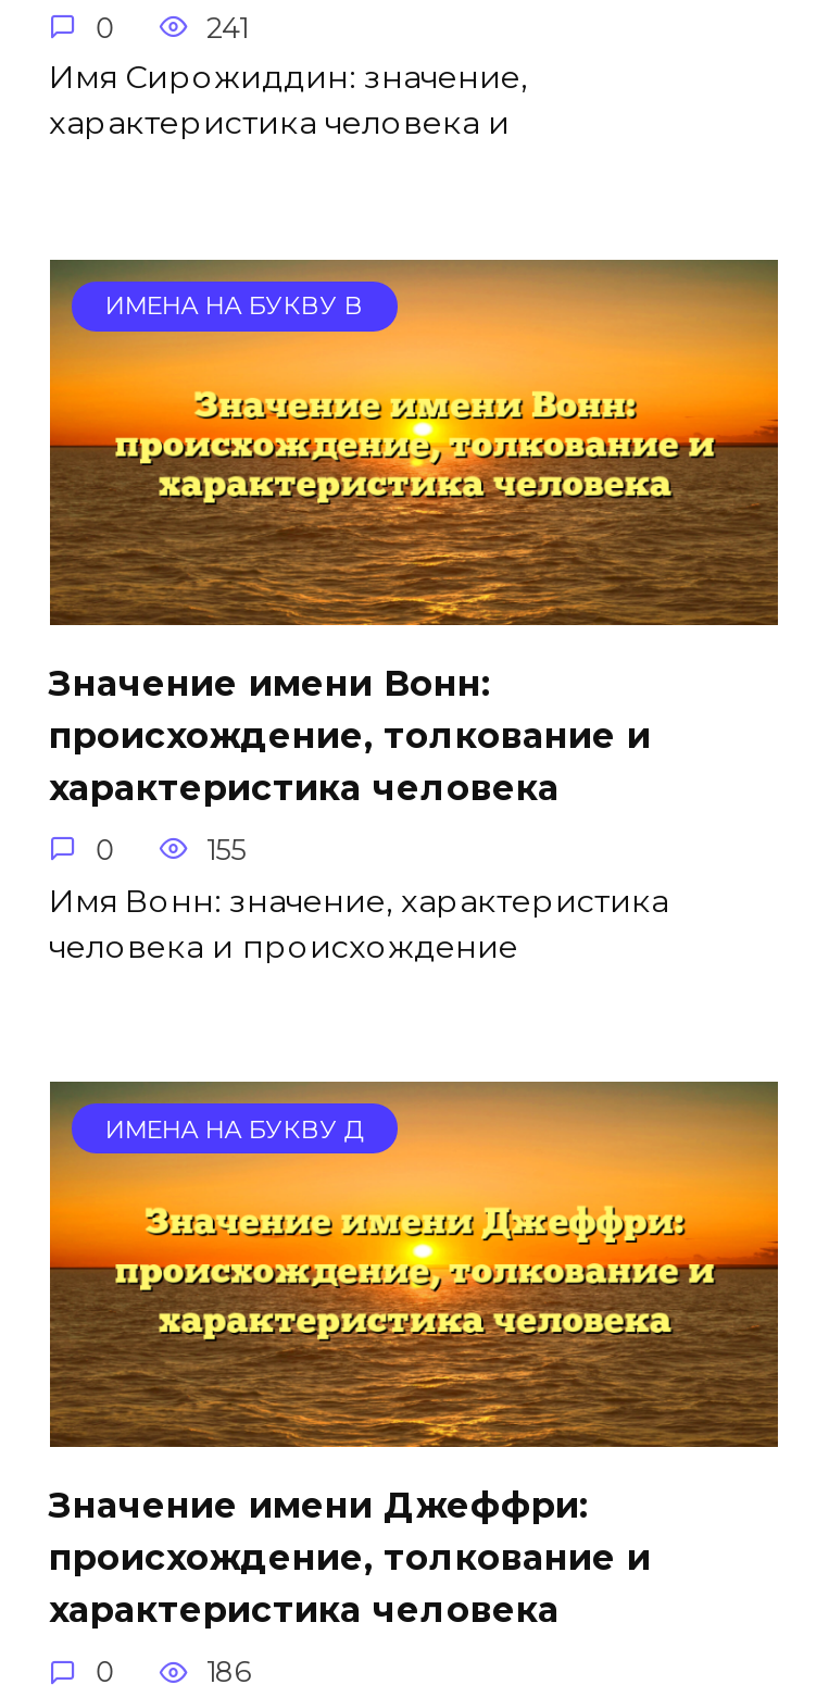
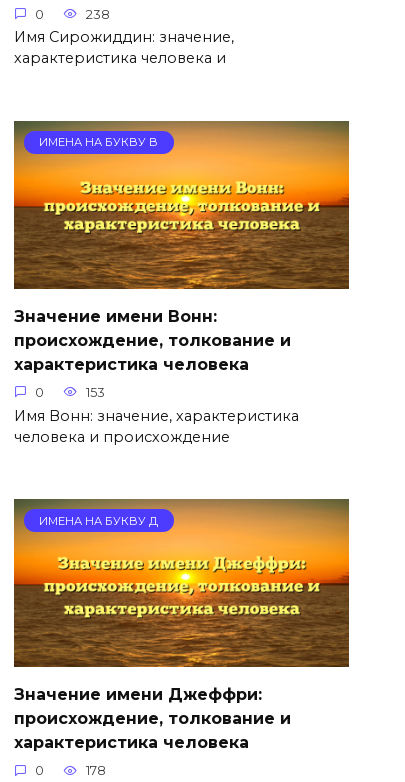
- 241
+ 238

- 155
+ 153

- 186
+ 178
